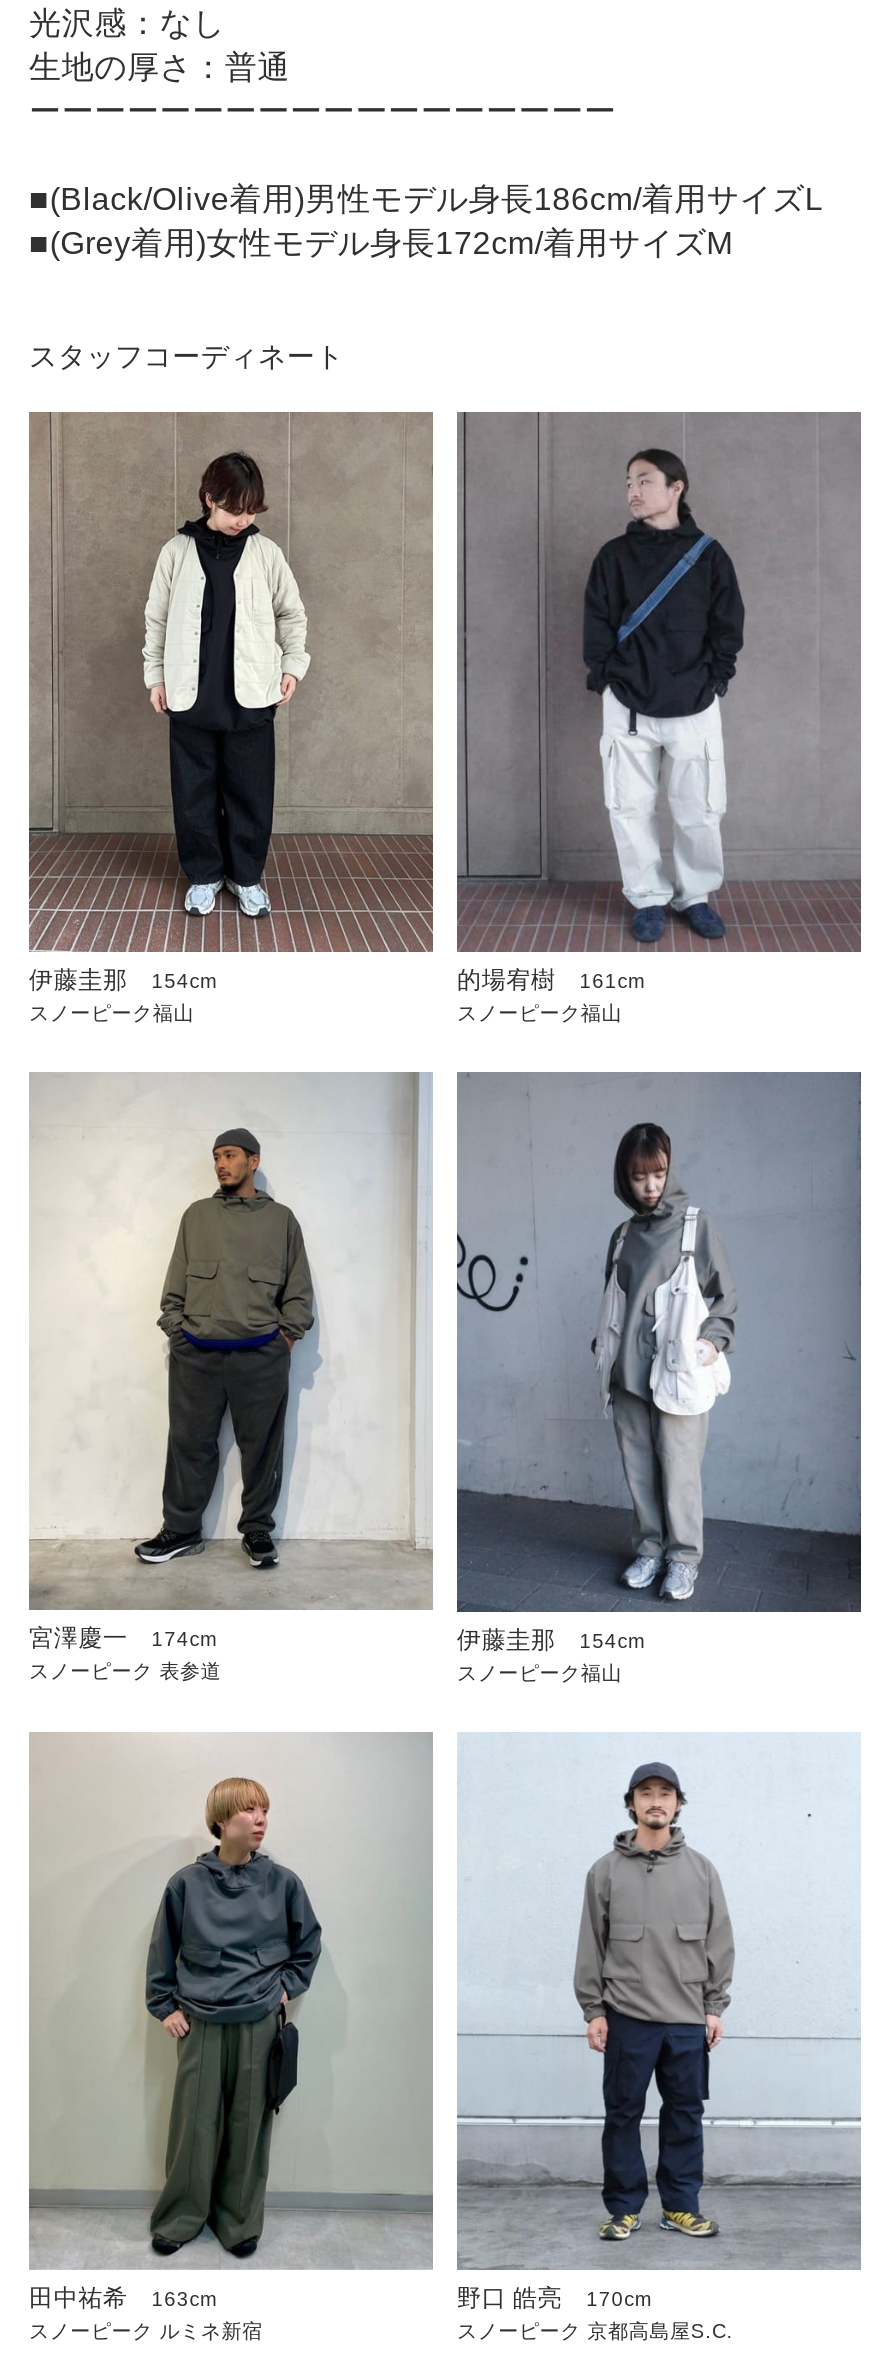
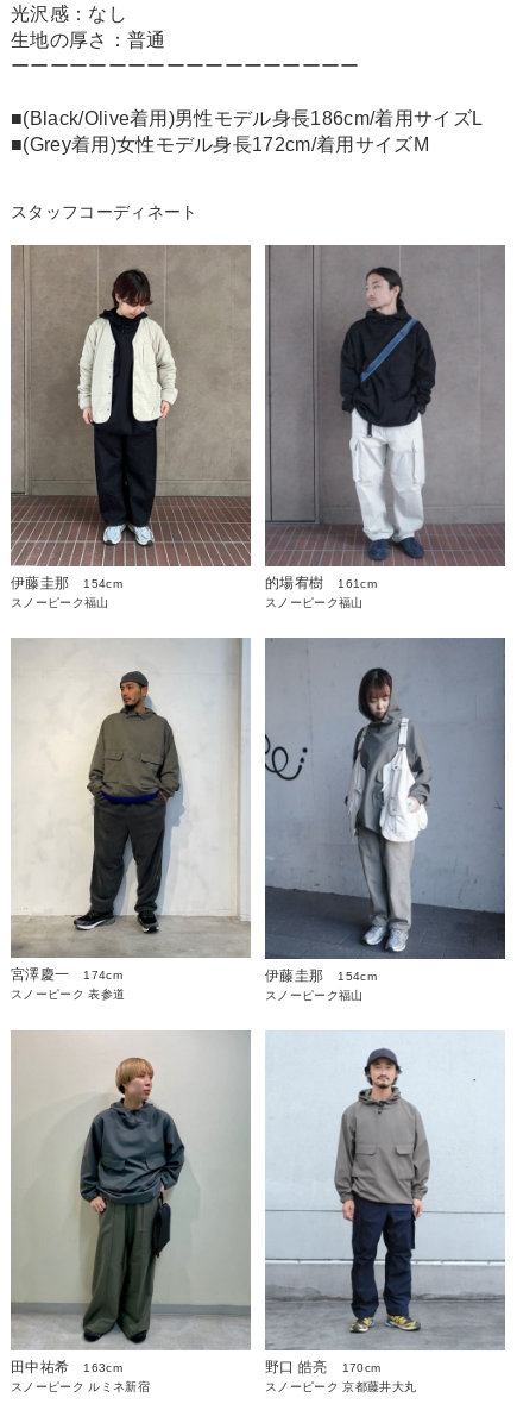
- スノーピーク 京都高島屋S.C.
+ スノーピーク 京都藤井大丸
